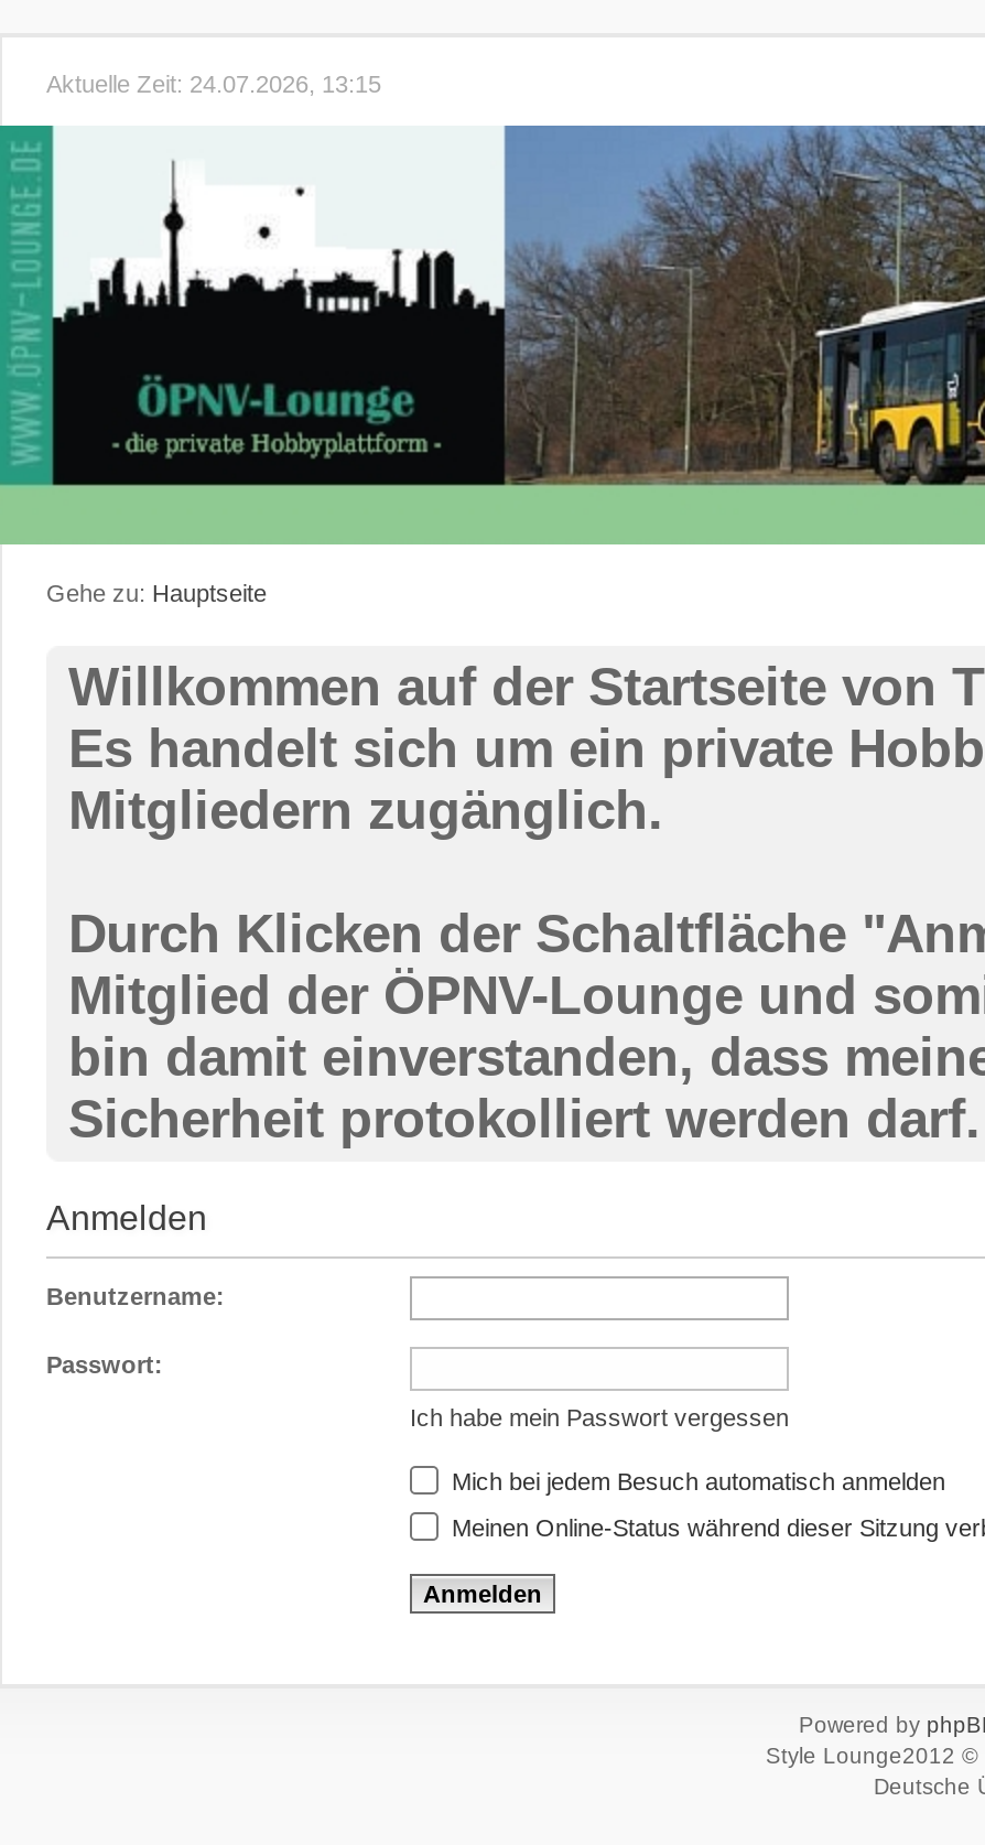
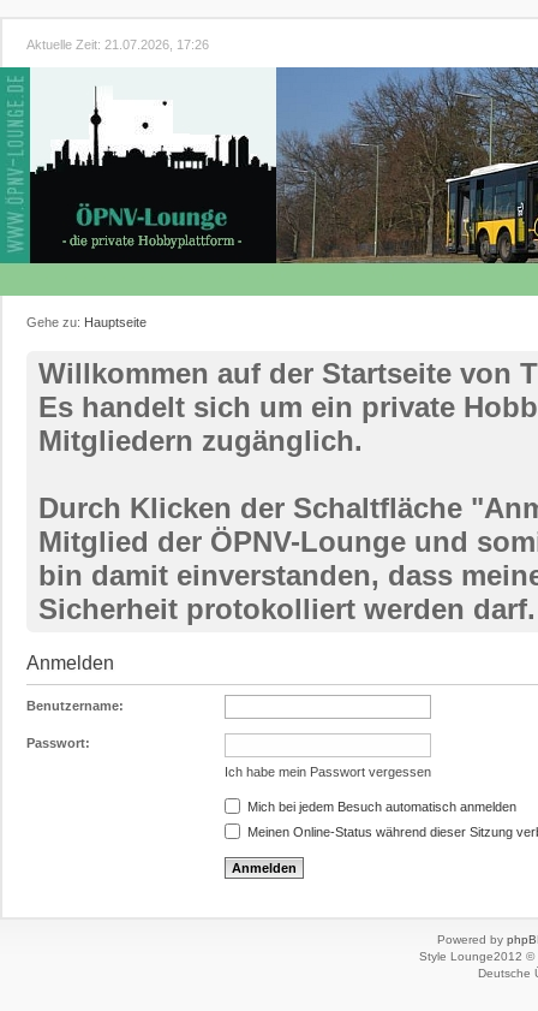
- Aktuelle Zeit: 24.07.2026, 13:15
+ Aktuelle Zeit: 21.07.2026, 17:26
